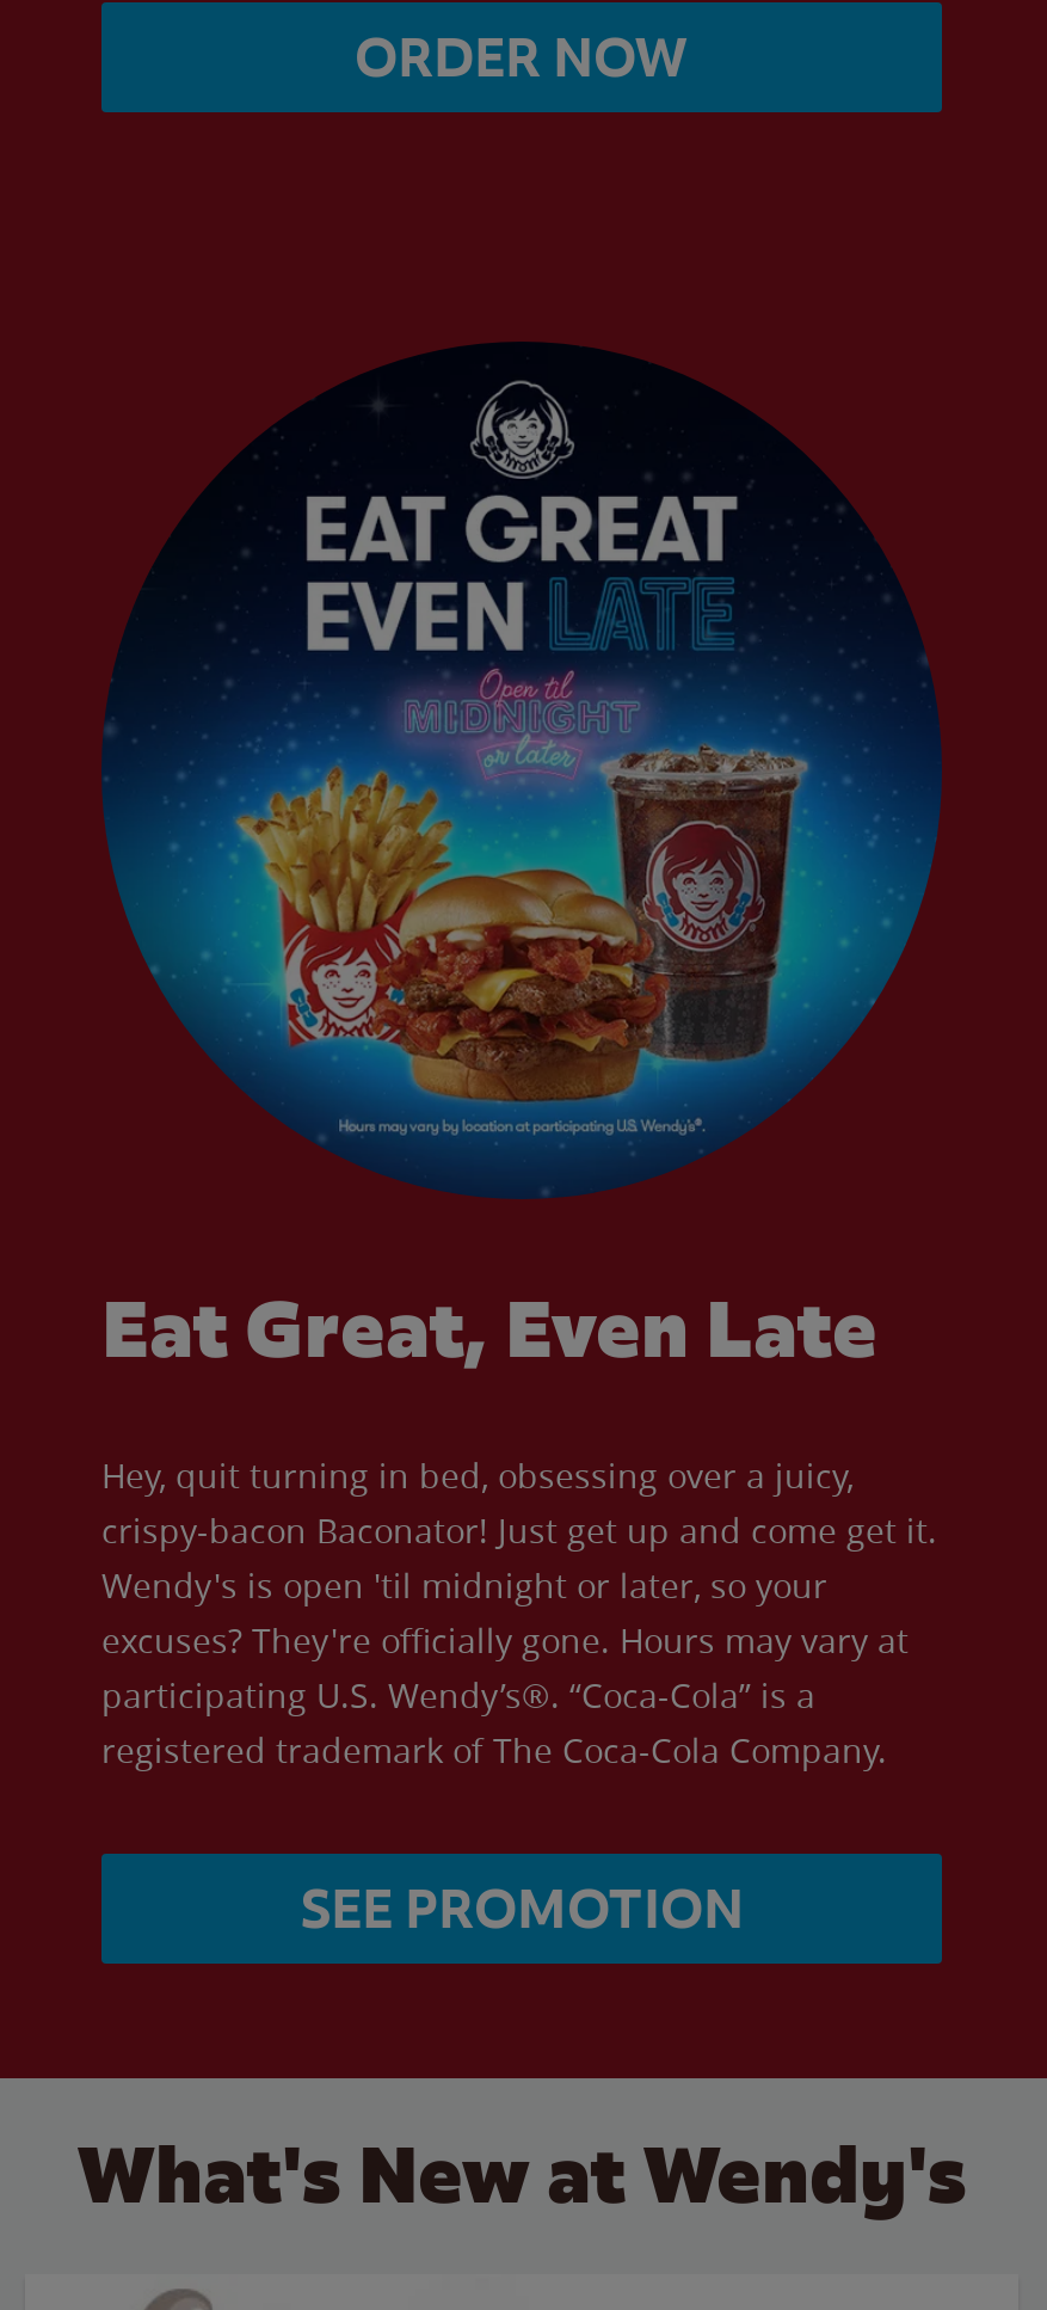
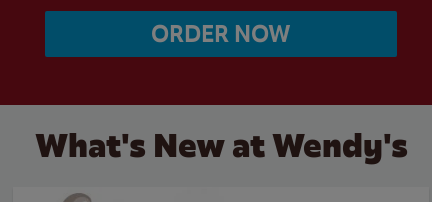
- [image]
- Eat Great, Even Late
- Hey, quit turning in bed, obsessing over a juicy,
- crispy-bacon Baconator! Just get up and come get it.
- Wendy's is open 'til midnight or later, so your
- excuses? They're officially gone. Hours may vary at
- participating U.S. Wendy’s®. “Coca-Cola” is a
- registered trademark of The Coca-Cola Company.
- SEE PROMOTION
